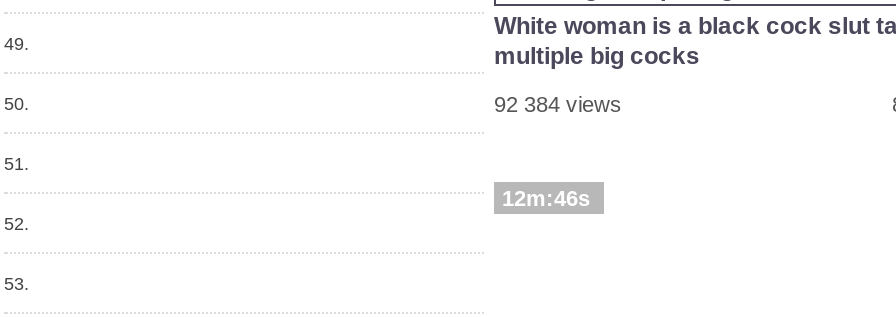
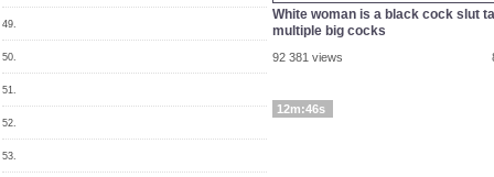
- 92 384 views
+ 92 381 views
